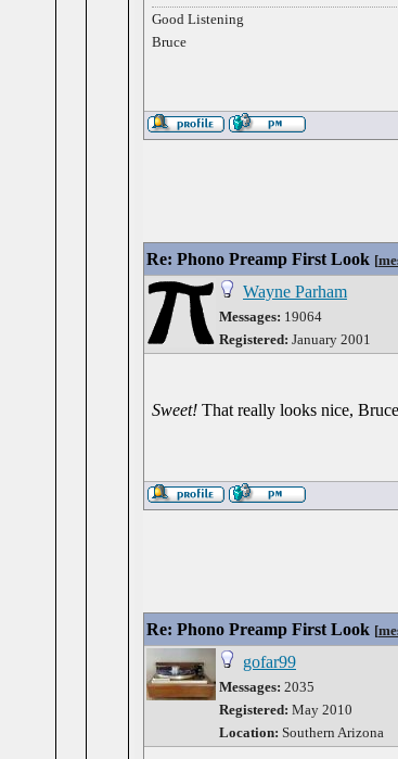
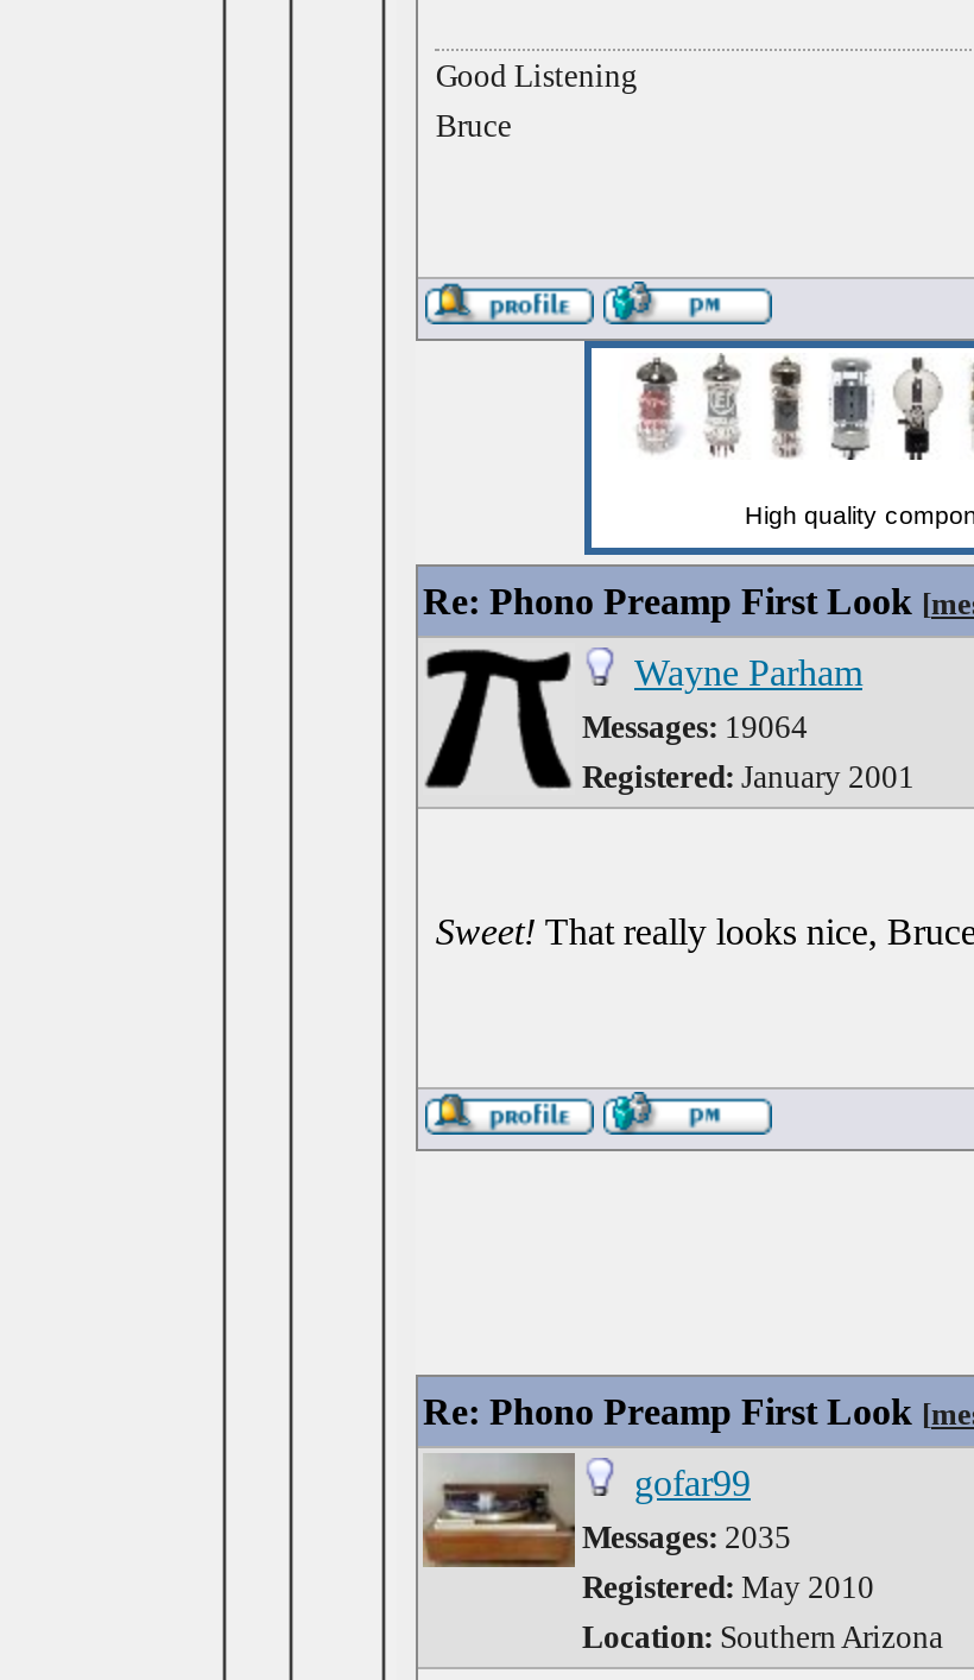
+ [image]
